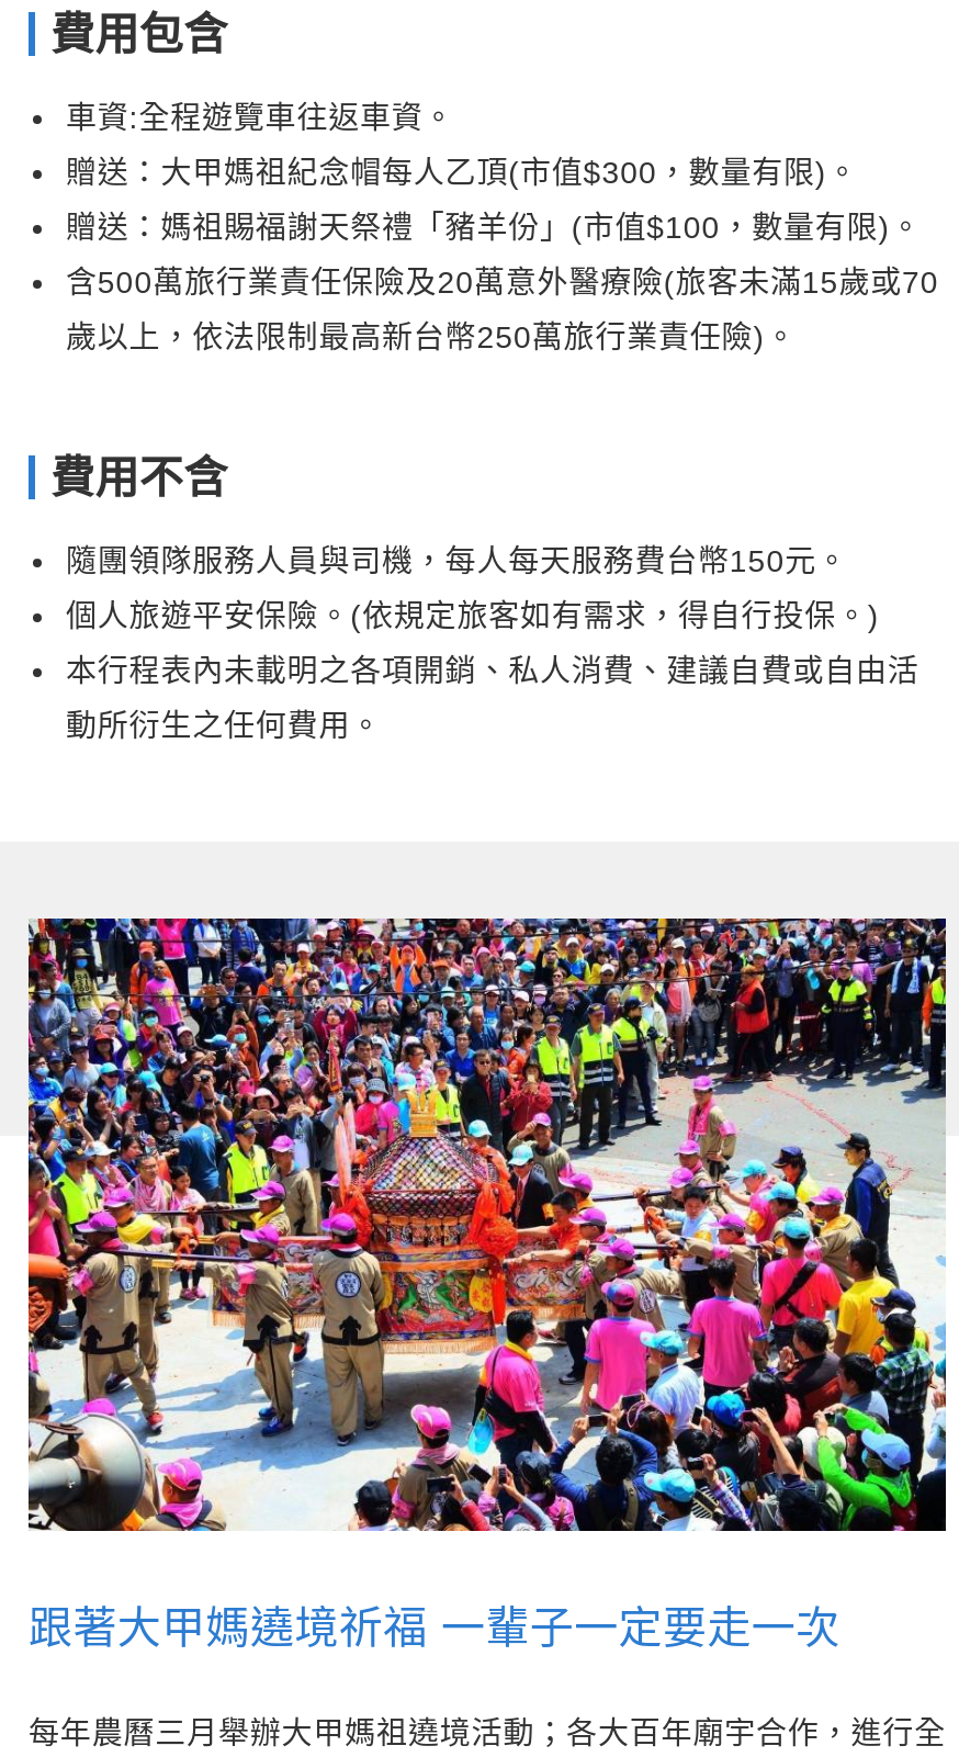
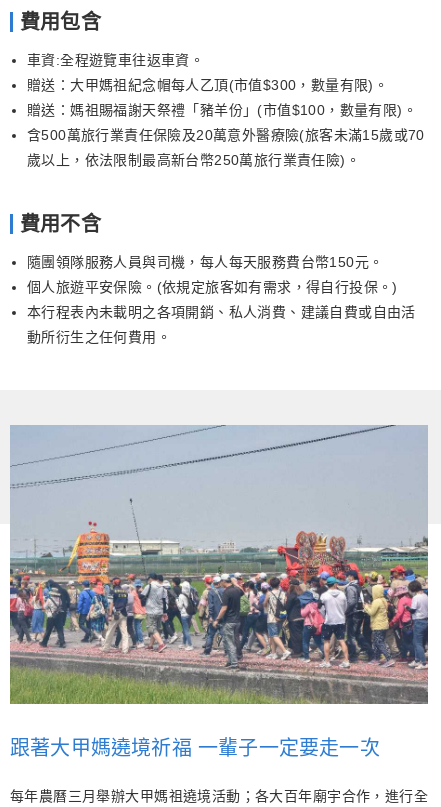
- [image]
+ [image]
